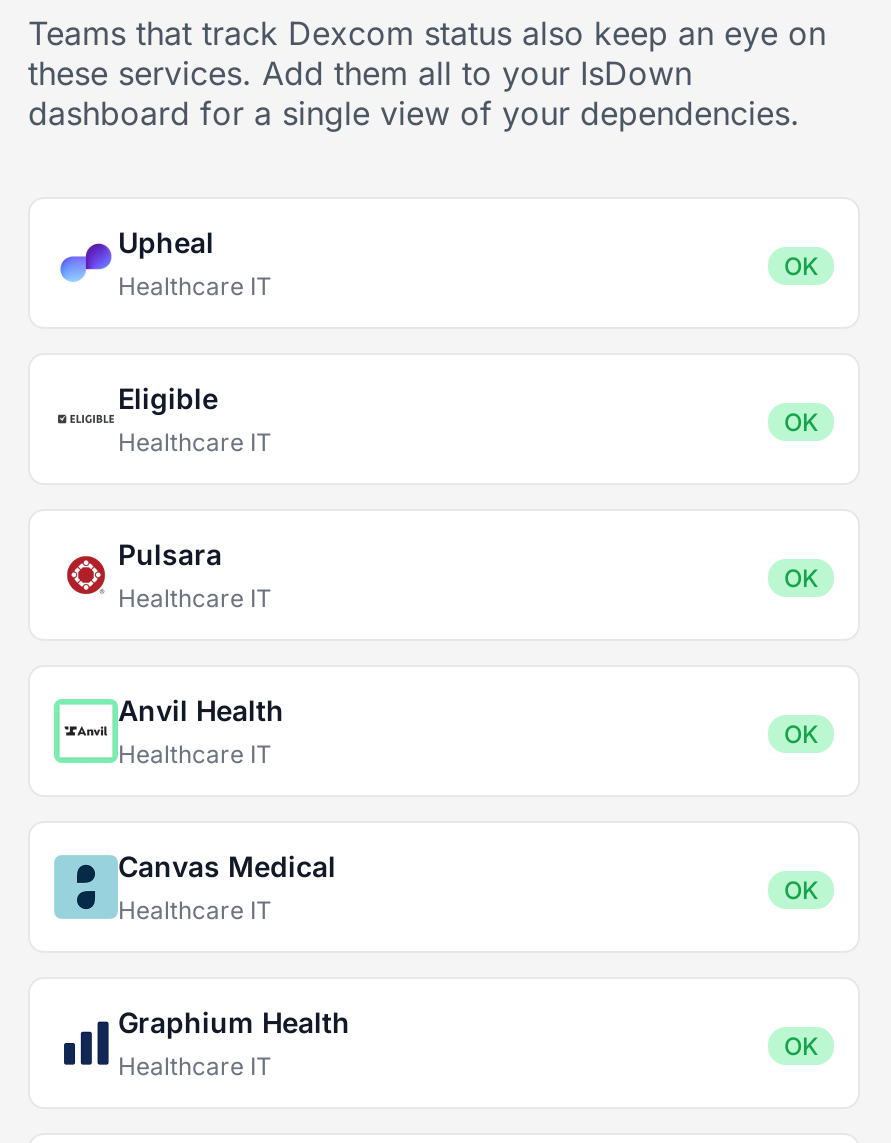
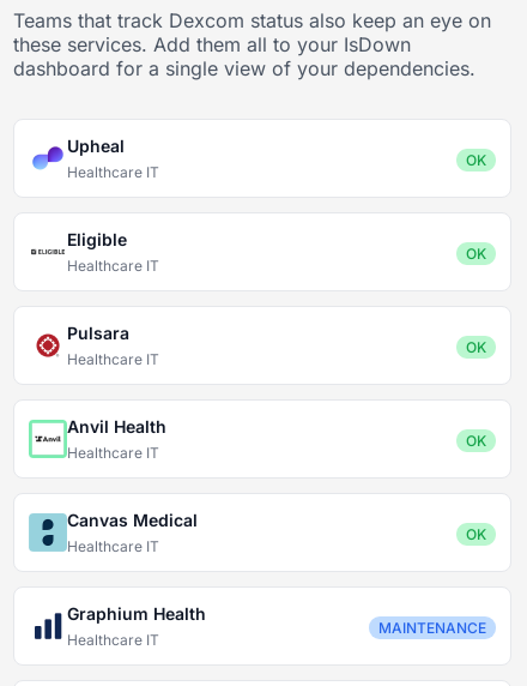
- OK
+ MAINTENANCE
